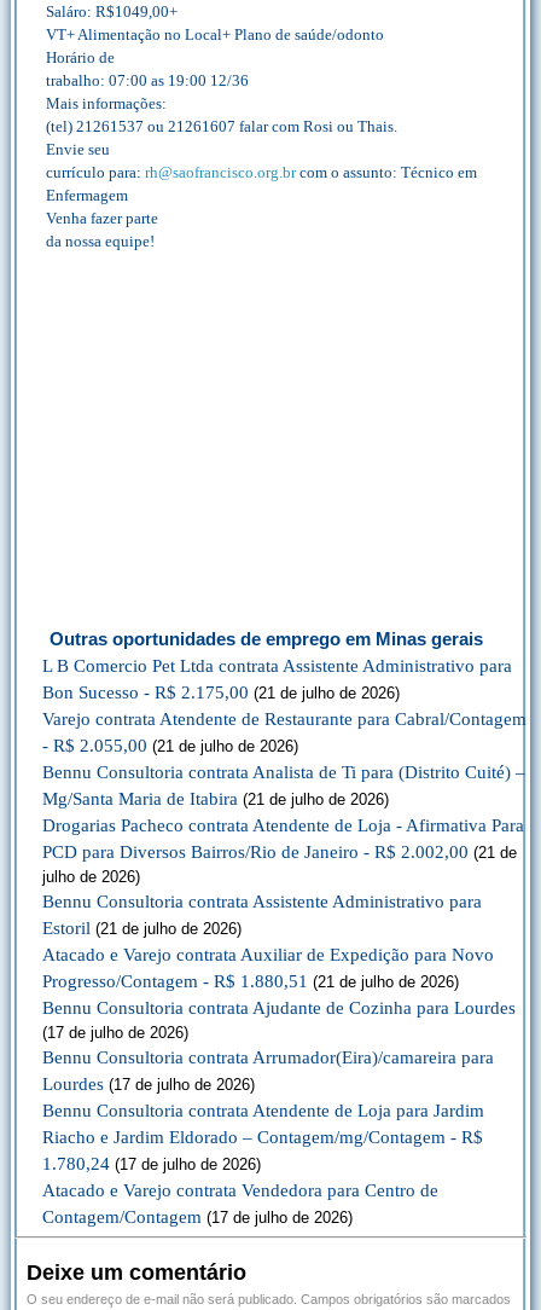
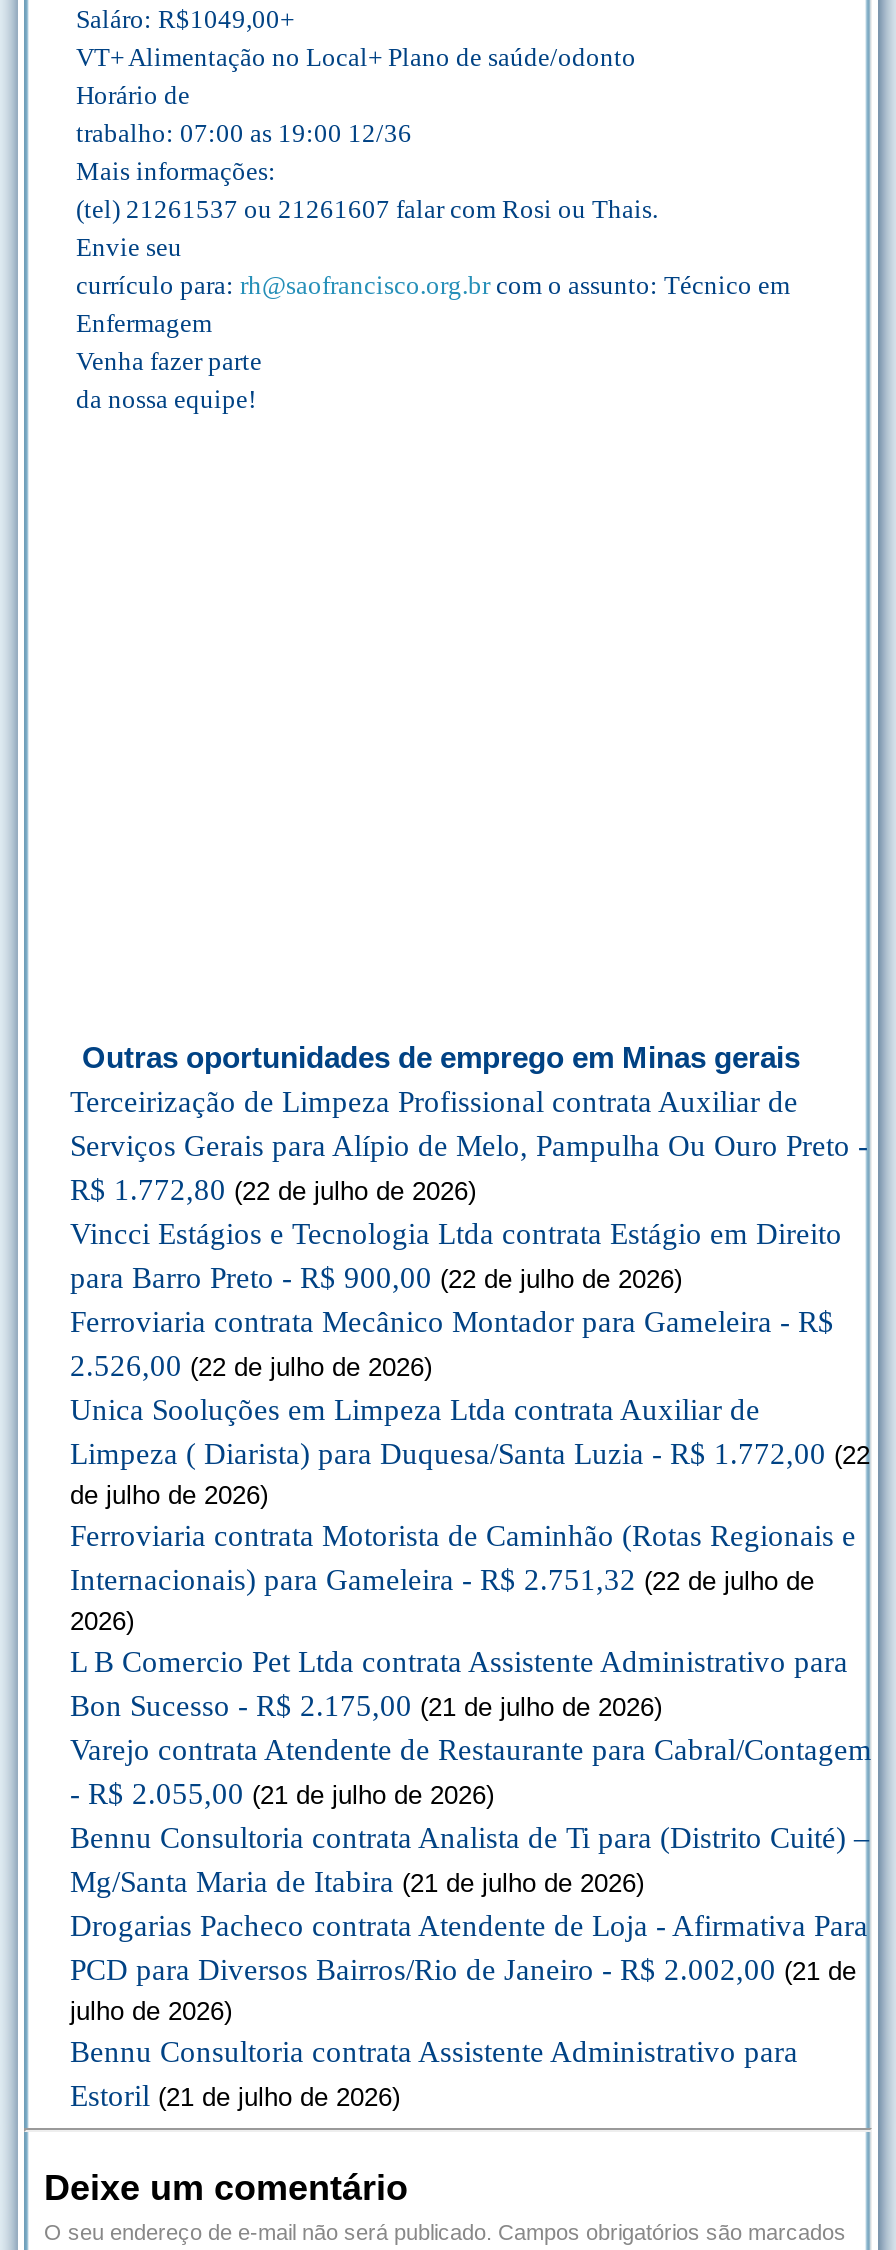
+ Terceirização de Limpeza Profissional contrata Auxiliar de
+ Serviços Gerais para Alípio de Melo, Pampulha Ou Ouro Preto -
+ R$ 1.772,80 (22 de julho de 2026)
+ Vincci Estágios e Tecnologia Ltda contrata Estágio em Direito
+ para Barro Preto - R$ 900,00 (22 de julho de 2026)
+ Ferroviaria contrata Mecânico Montador para Gameleira - R$
+ 2.526,00 (22 de julho de 2026)
+ Unica Sooluções em Limpeza Ltda contrata Auxiliar de
+ Limpeza ( Diarista) para Duquesa/Santa Luzia - R$ 1.772,00 (22
+ de julho de 2026)
+ Ferroviaria contrata Motorista de Caminhão (Rotas Regionais e
+ Internacionais) para Gameleira - R$ 2.751,32 (22 de julho de
+ 2026)

moved down: L B Comercio Pet Ltda contrata Assistente Administrativo para | Bon Sucesso - R$ 2.175,00 (21 de julho de 2026) | Varejo contrata Atendente de Restaurante para Cabral/Contagem | ... | Bennu Consultoria contrata Assistente Administrativo para | Estoril (21 de julho de 2026)

- Atacado e Varejo contrata Auxiliar de Expedição para Novo
- Progresso/Contagem - R$ 1.880,51 (21 de julho de 2026)
- Bennu Consultoria contrata Ajudante de Cozinha para Lourdes
- (17 de julho de 2026)
- Bennu Consultoria contrata Arrumador(Eira)/camareira para
- Lourdes (17 de julho de 2026)
- Bennu Consultoria contrata Atendente de Loja para Jardim
- Riacho e Jardim Eldorado – Contagem/mg/Contagem - R$
- 1.780,24 (17 de julho de 2026)
- Atacado e Varejo contrata Vendedora para Centro de
- Contagem/Contagem (17 de julho de 2026)
